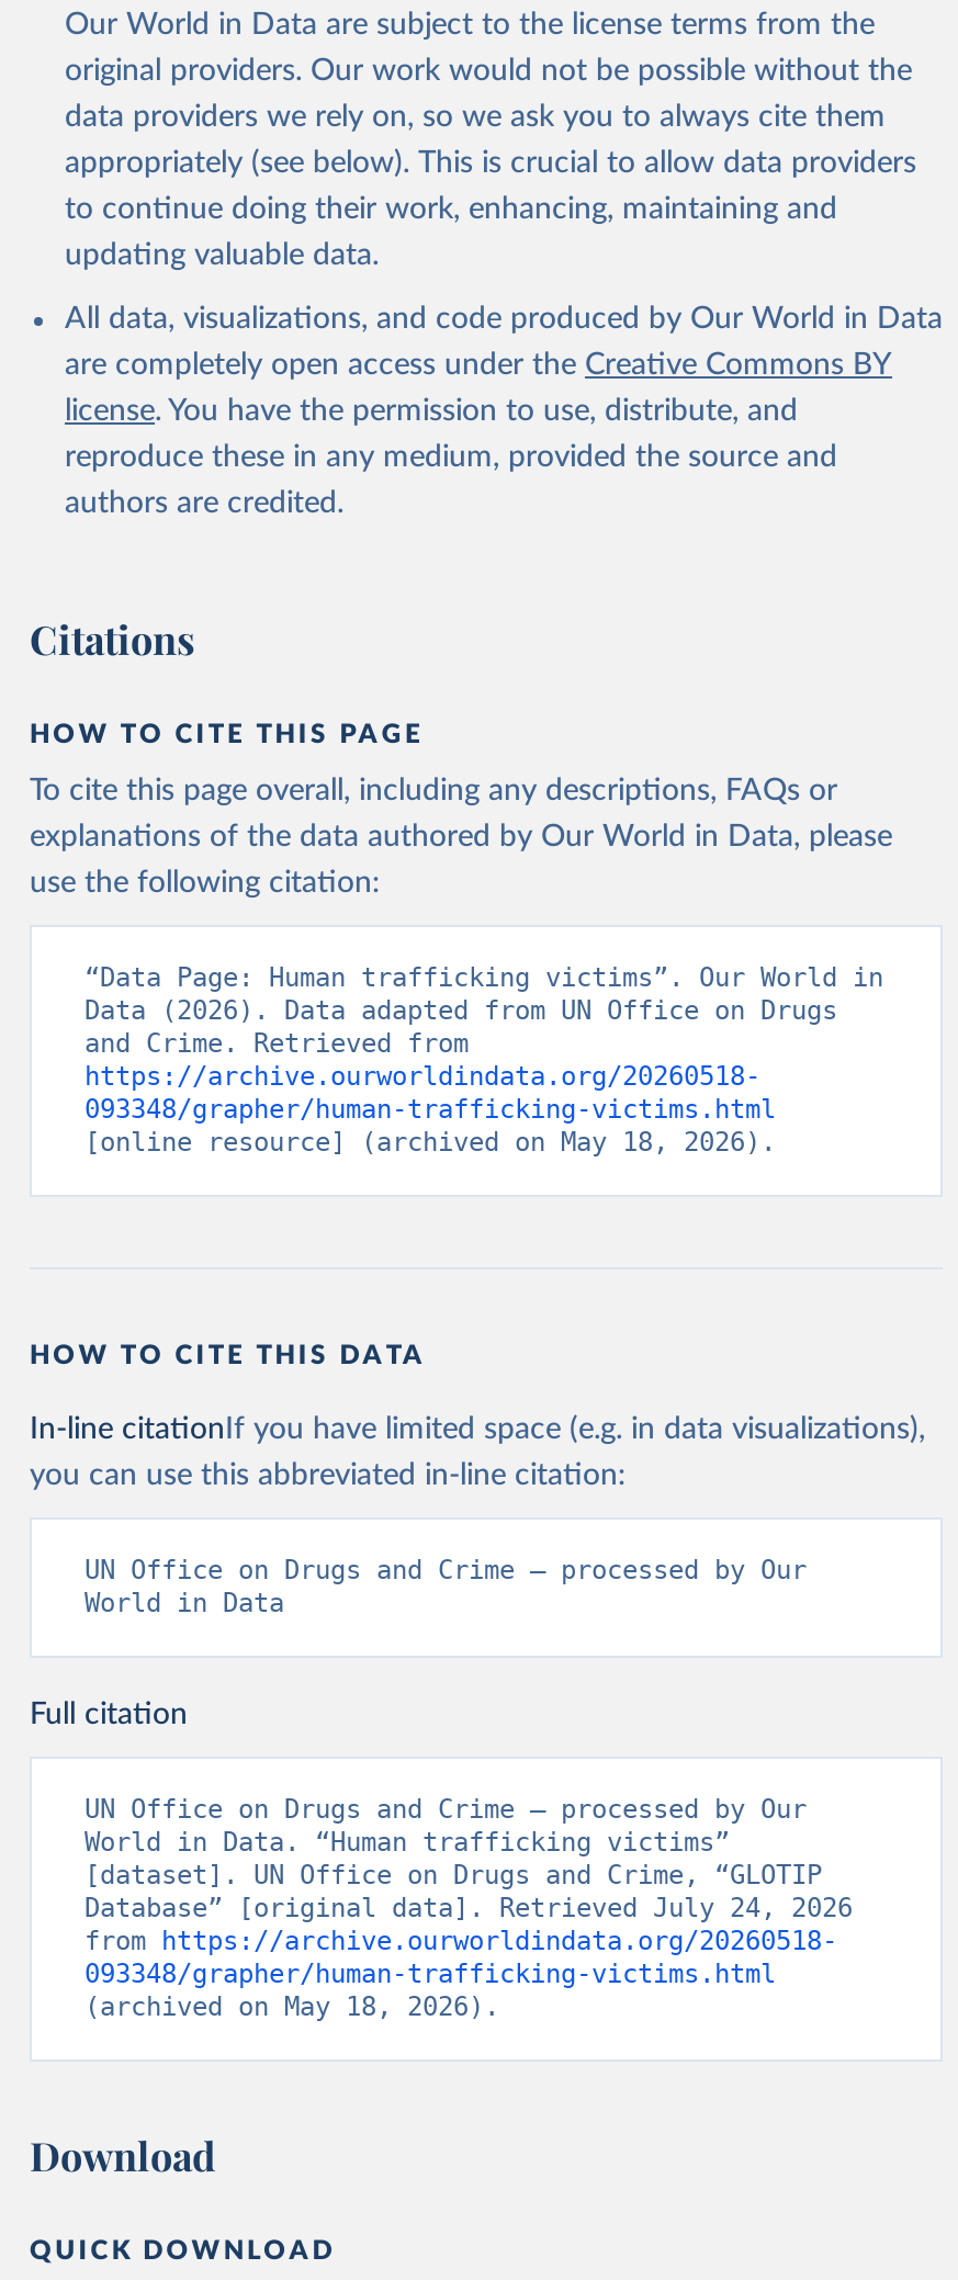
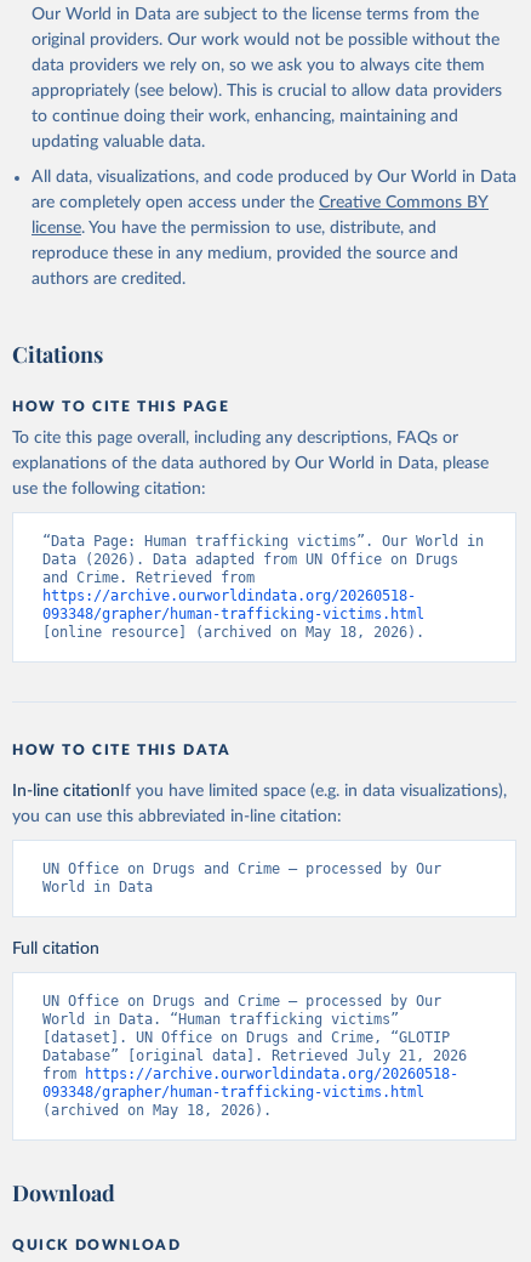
- Database” [original data]. Retrieved July 24, 2026
+ Database” [original data]. Retrieved July 21, 2026
